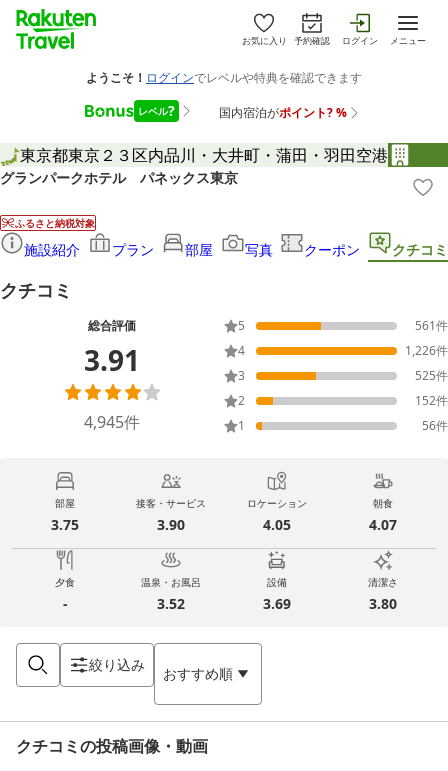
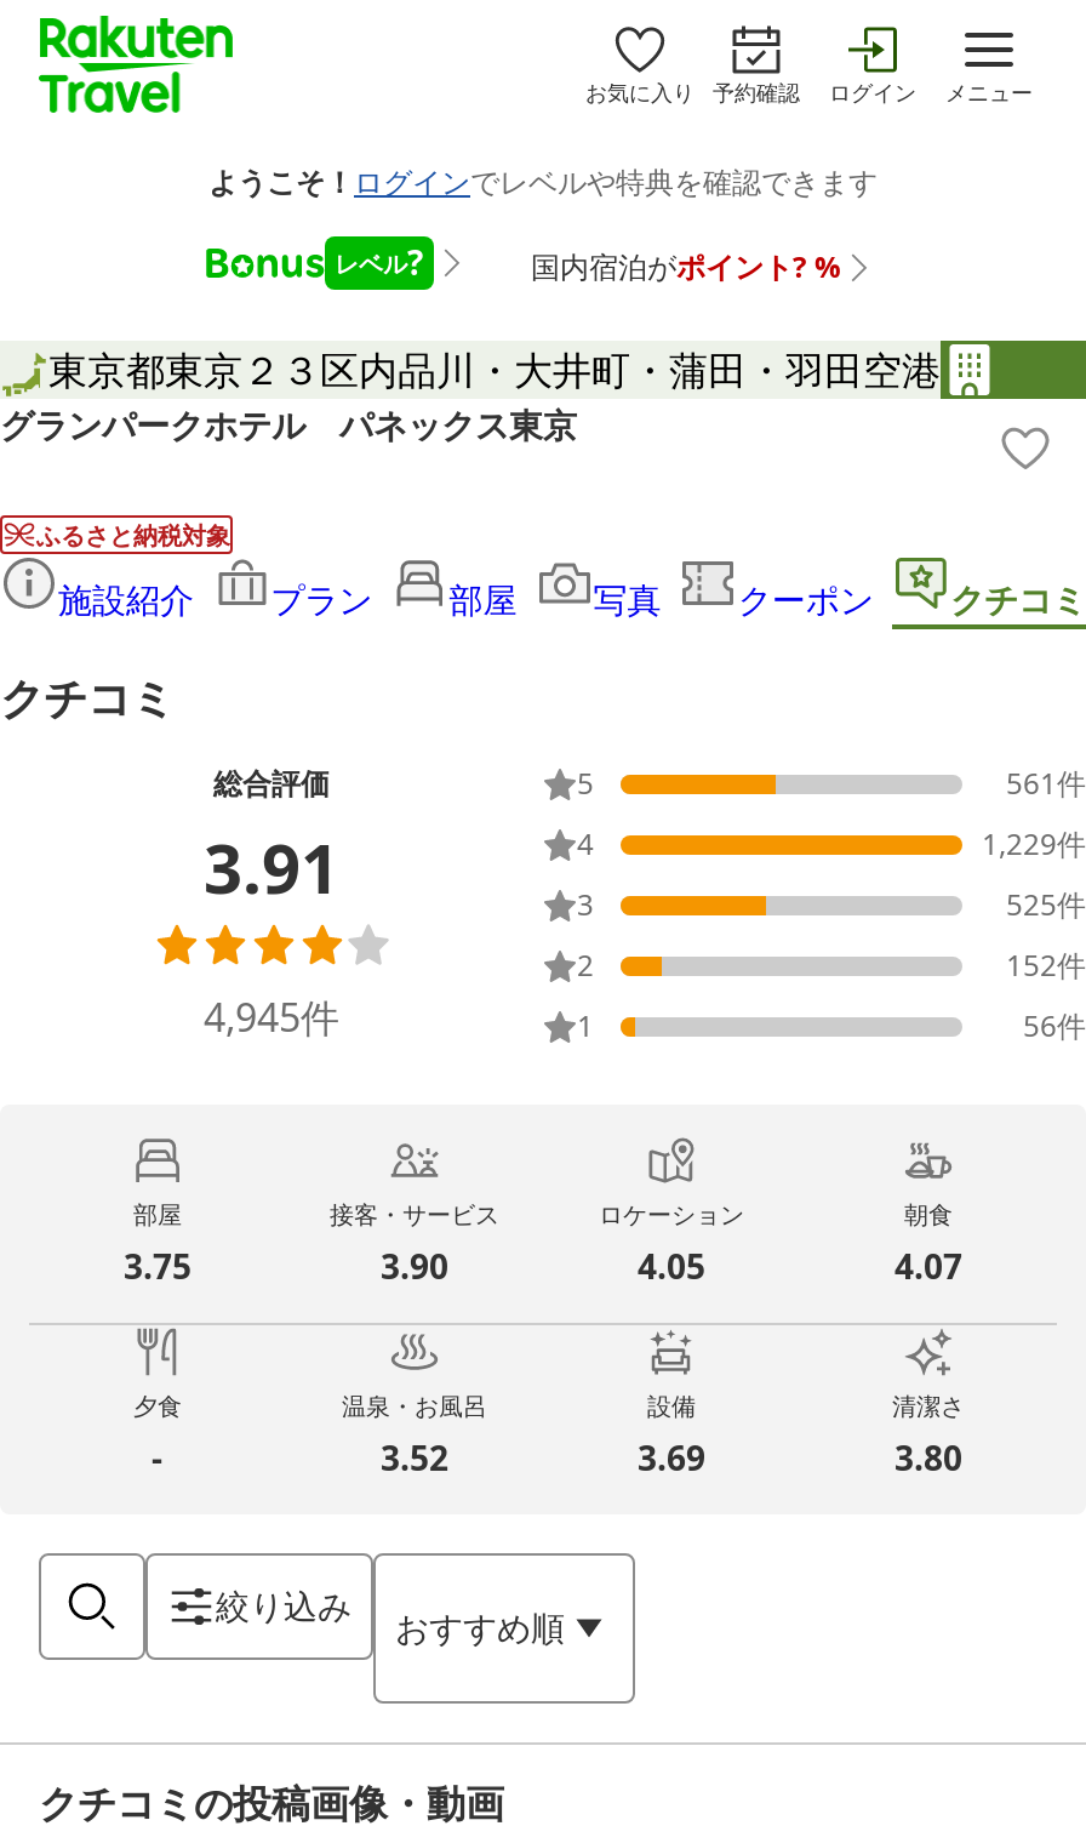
- 1,226件
+ 1,229件
